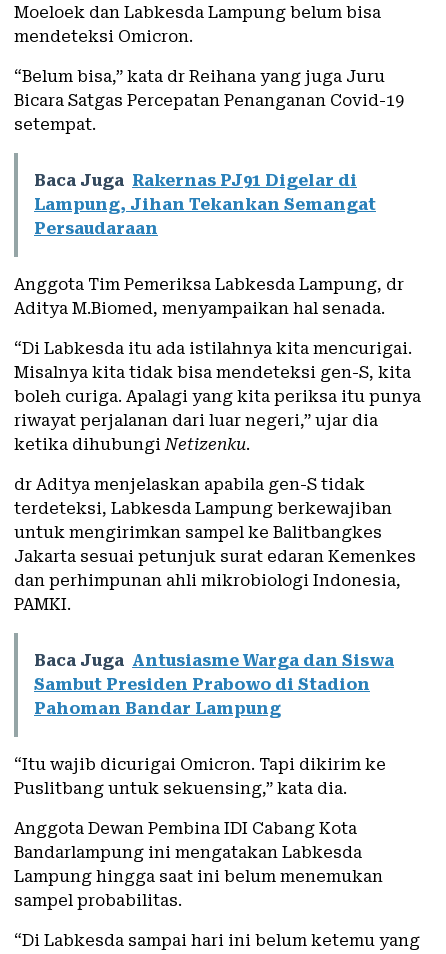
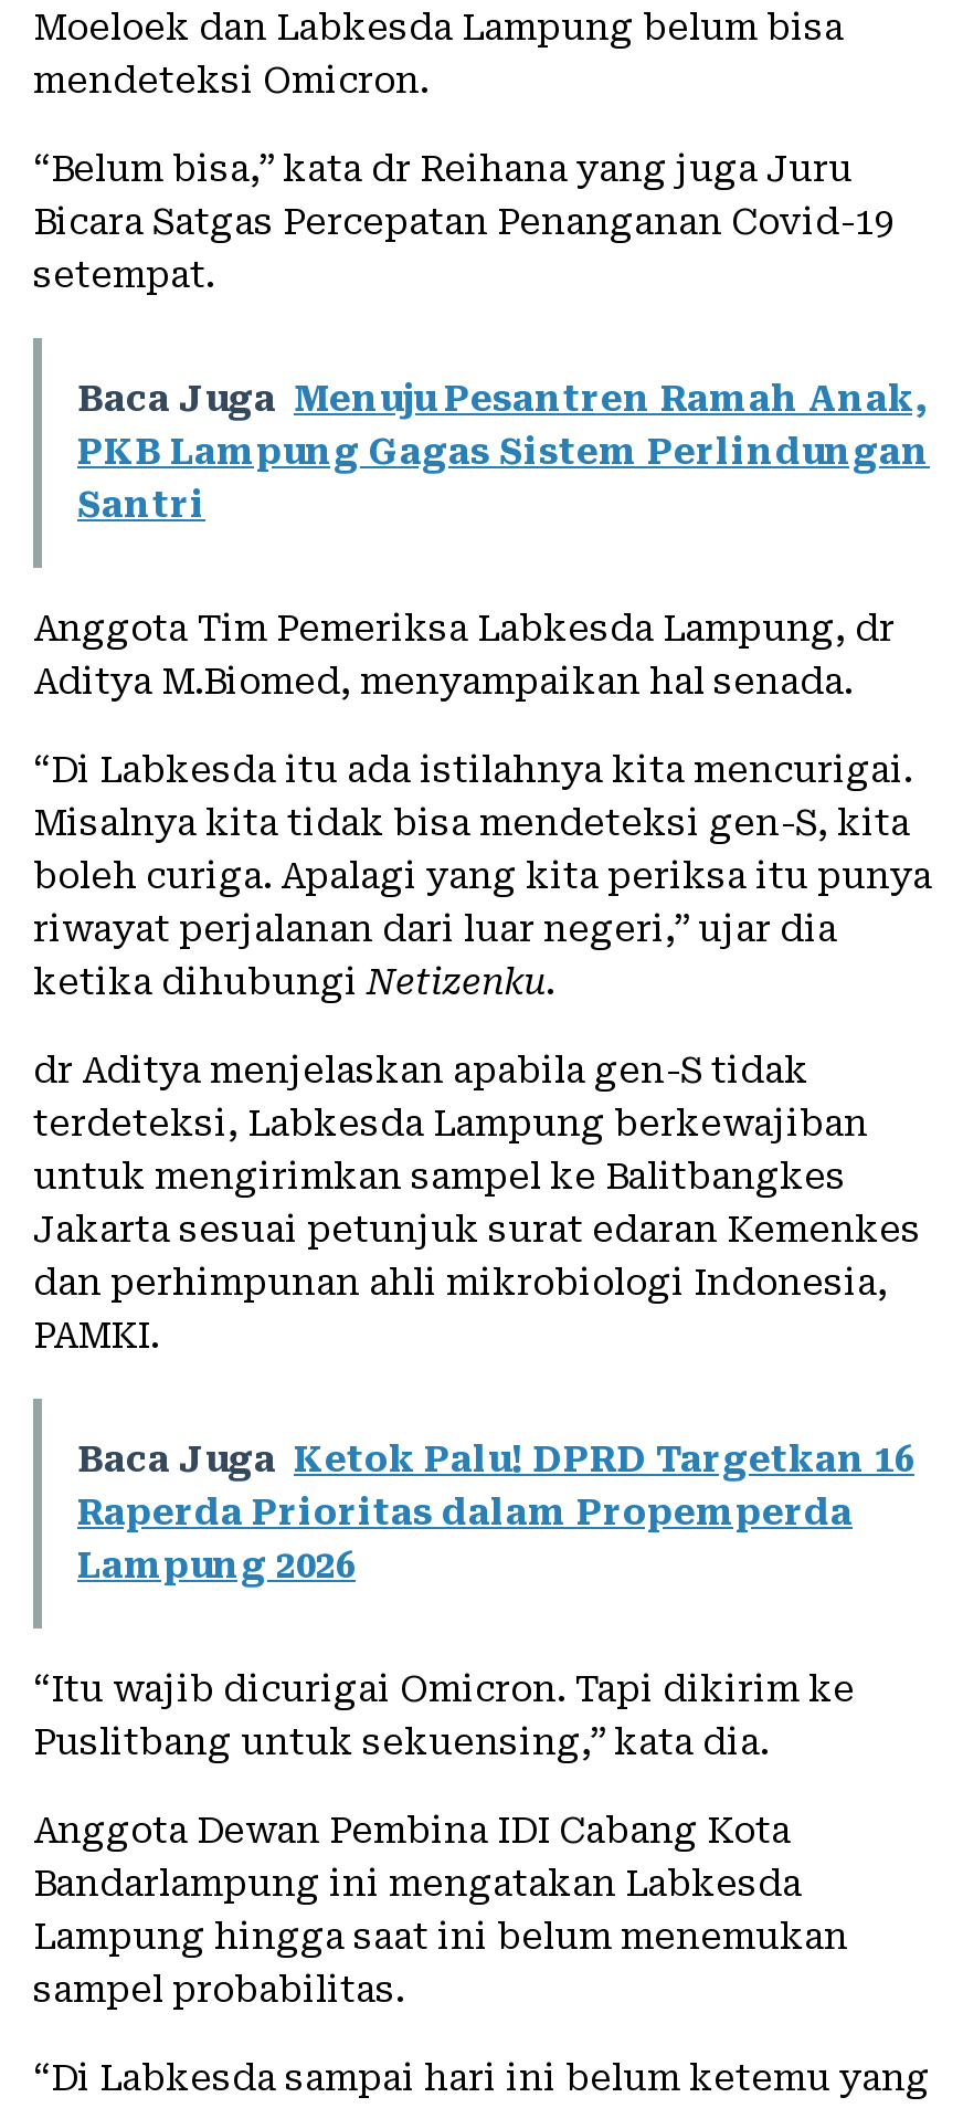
- Baca Juga Rakernas PJ91 Digelar di
- Lampung, Jihan Tekankan Semangat
- Persaudaraan
+ Baca Juga Menuju Pesantren Ramah Anak,
+ PKB Lampung Gagas Sistem Perlindungan
+ Santri

- Baca Juga Antusiasme Warga dan Siswa
- Sambut Presiden Prabowo di Stadion
- Pahoman Bandar Lampung
+ Baca Juga Ketok Palu! DPRD Targetkan 16
+ Raperda Prioritas dalam Propemperda
+ Lampung 2026
